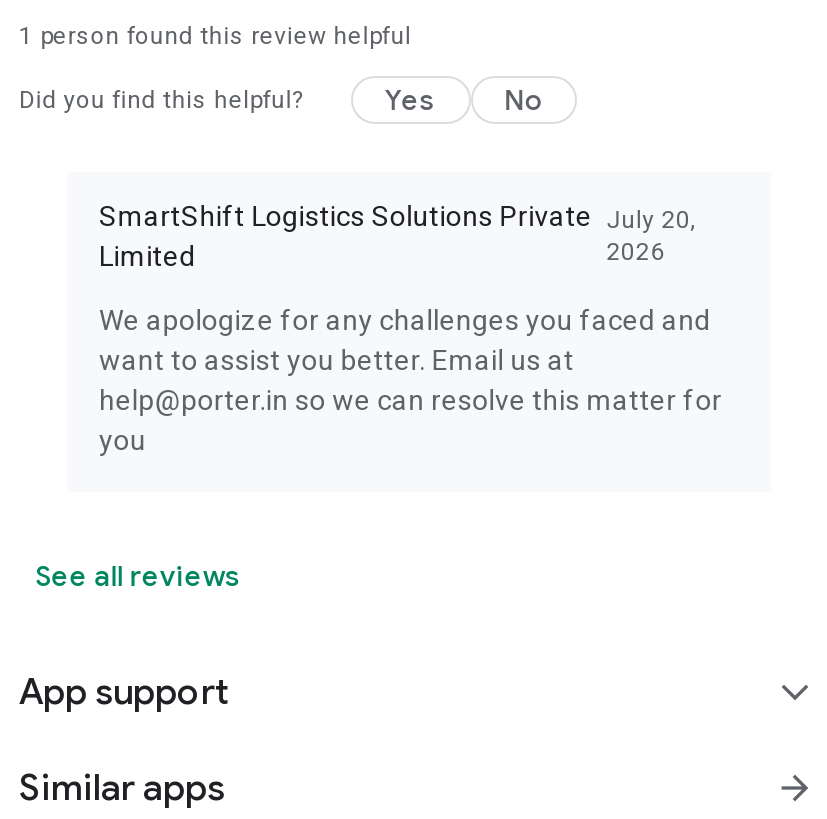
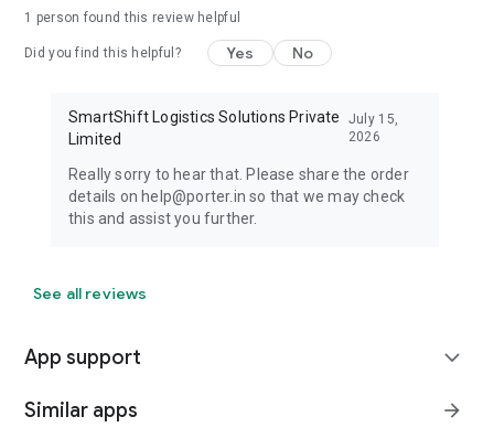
- SmartShift Logistics Solutions Private July 20,
+ SmartShift Logistics Solutions Private July 15,

- We apologize for any challenges you faced and
- want to assist you better. Email us at
- help@porter.in so we can resolve this matter for
- you
+ Really sorry to hear that. Please share the order
+ details on help@porter.in so that we may check
+ this and assist you further.
